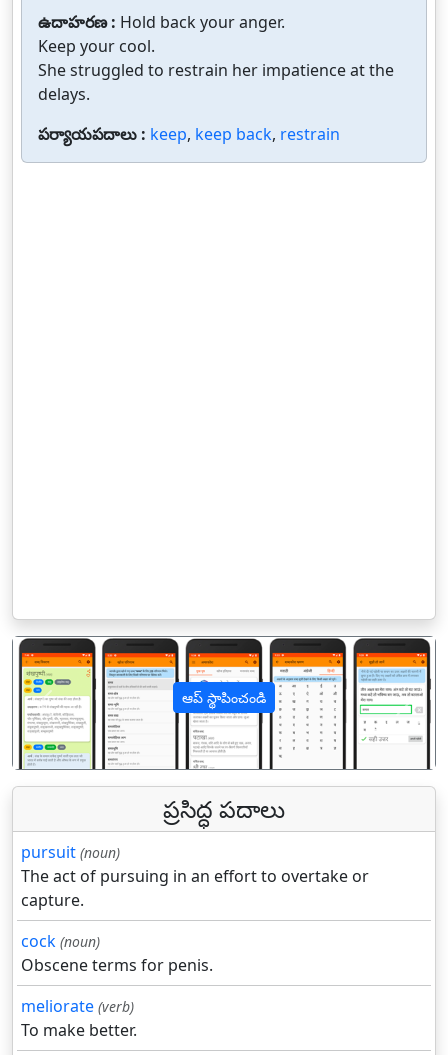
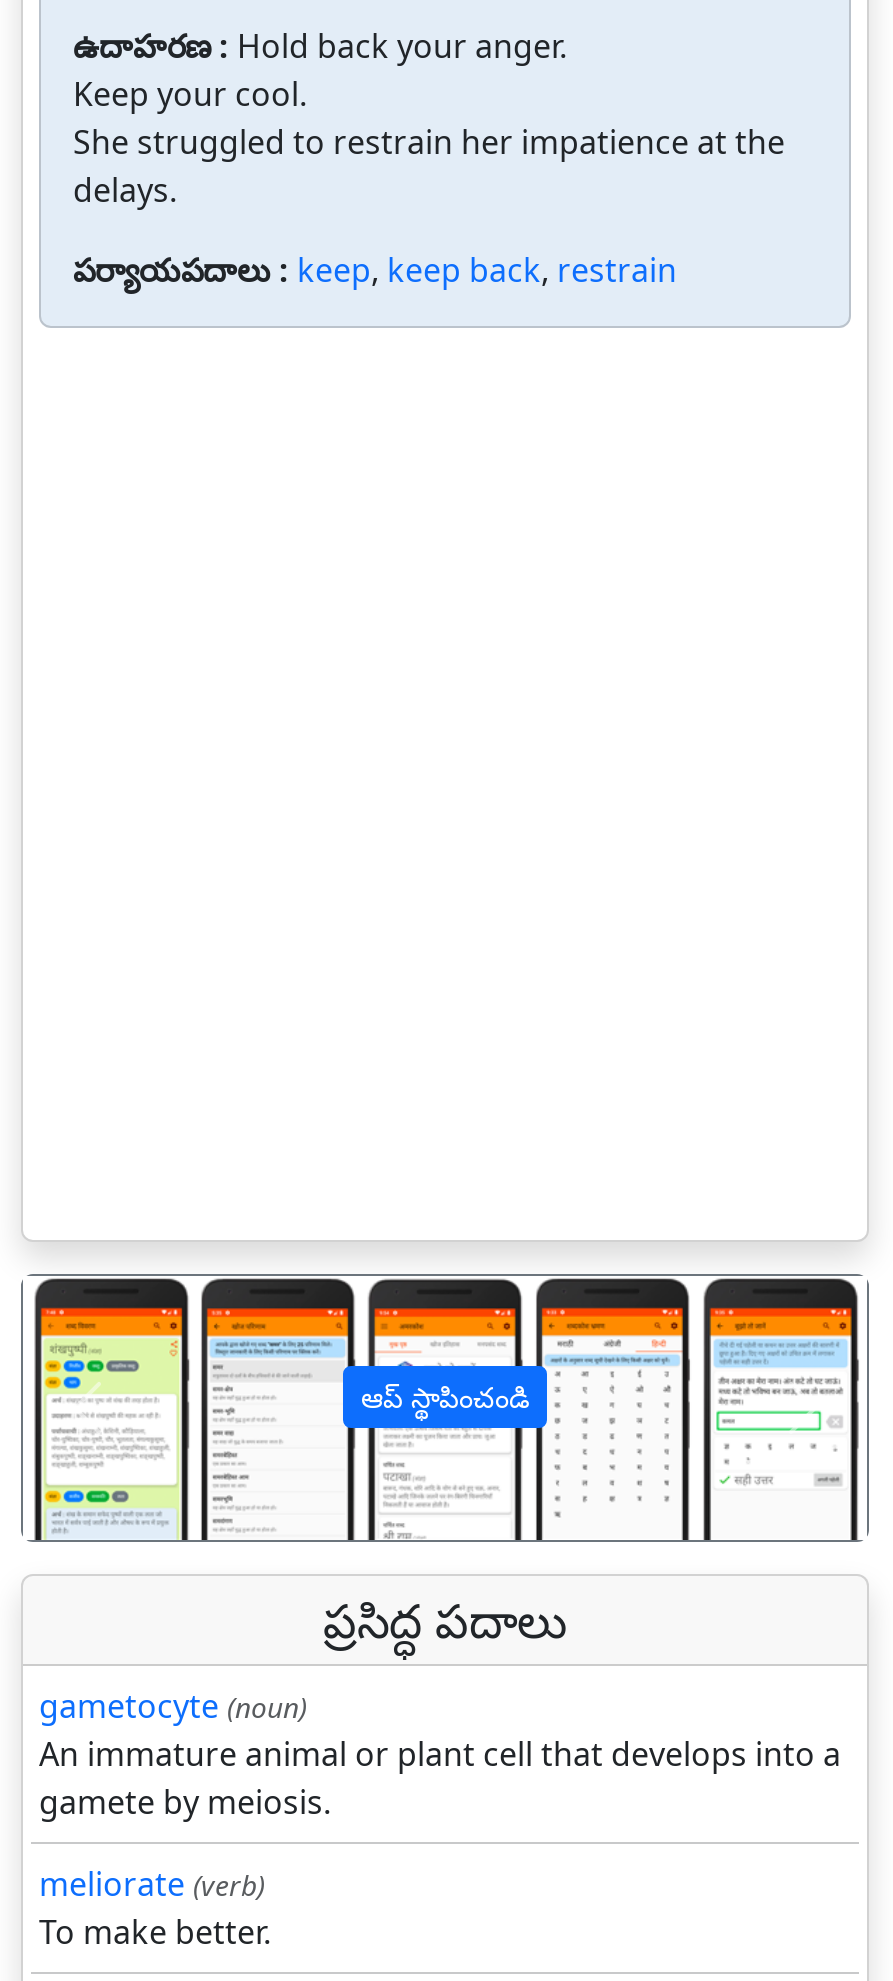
- pursuit (noun)
- The act of pursuing in an effort to overtake or
- capture.
- cock (noun)
- Obscene terms for penis.
+ gametocyte (noun)
+ An immature animal or plant cell that develops into a
+ gamete by meiosis.
